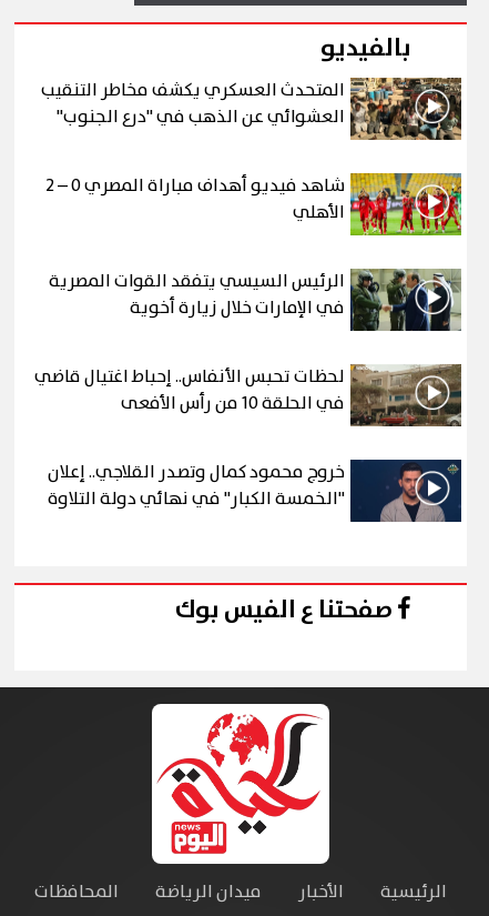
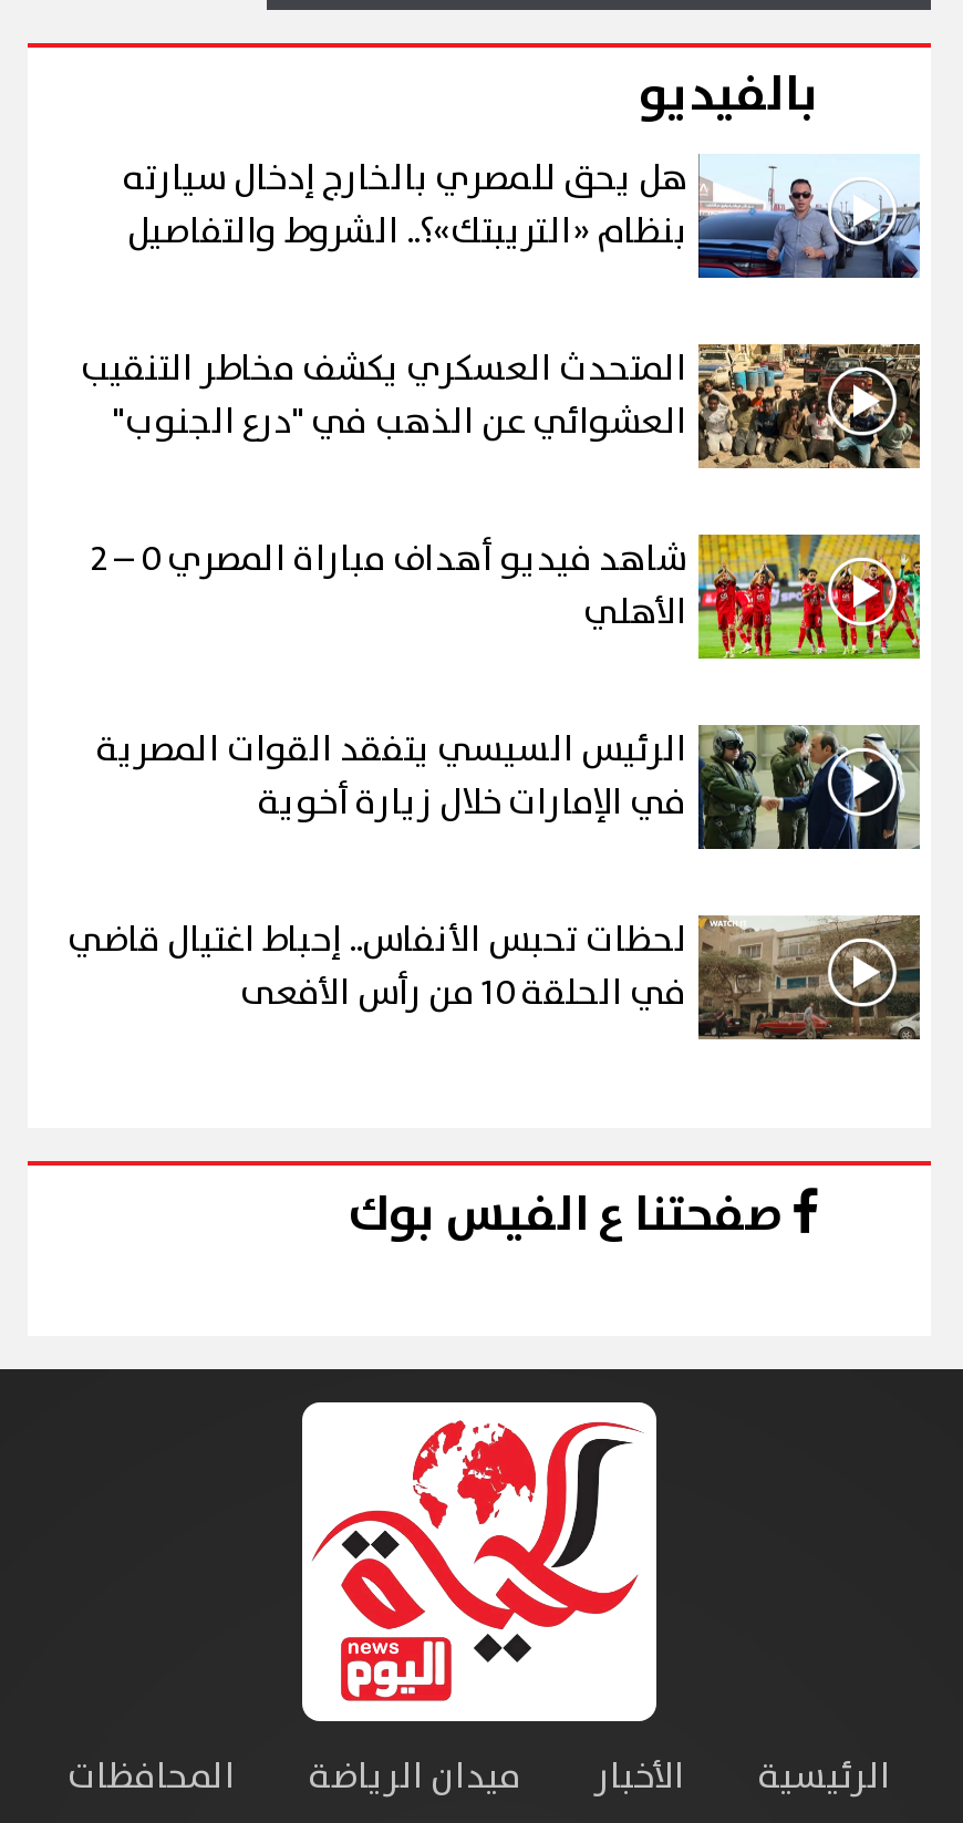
moved down: [image] | المتحدث العسكري يكشف مخاطر التنقيب | العشوائي عن الذهب في "درع الجنوب" | الأهلي | الرئيس السيسي يتفقد القوات المصرية | في الإمارات خلال زيارة أخوية | لحظات تحبس الأنفاس.. إحباط اغتيال قاضي

+ [image]
+ هل يحق للمصري بالخارج إدخال سيارته
+ بنظام «التريبتك»؟.. الشروط والتفاصيل

moved down: [image]

- [image]
- خروج محمود كمال وتصدر القلاجي.. إعلان
- "الخمسة الكبار" في نهائي دولة التلاوة
